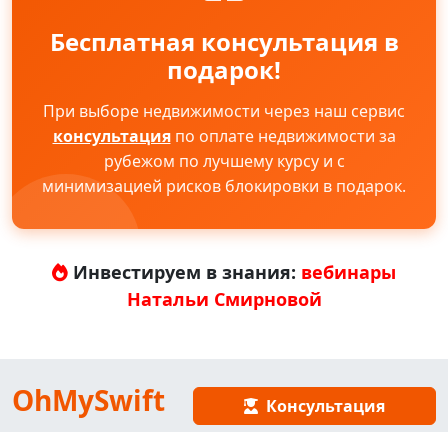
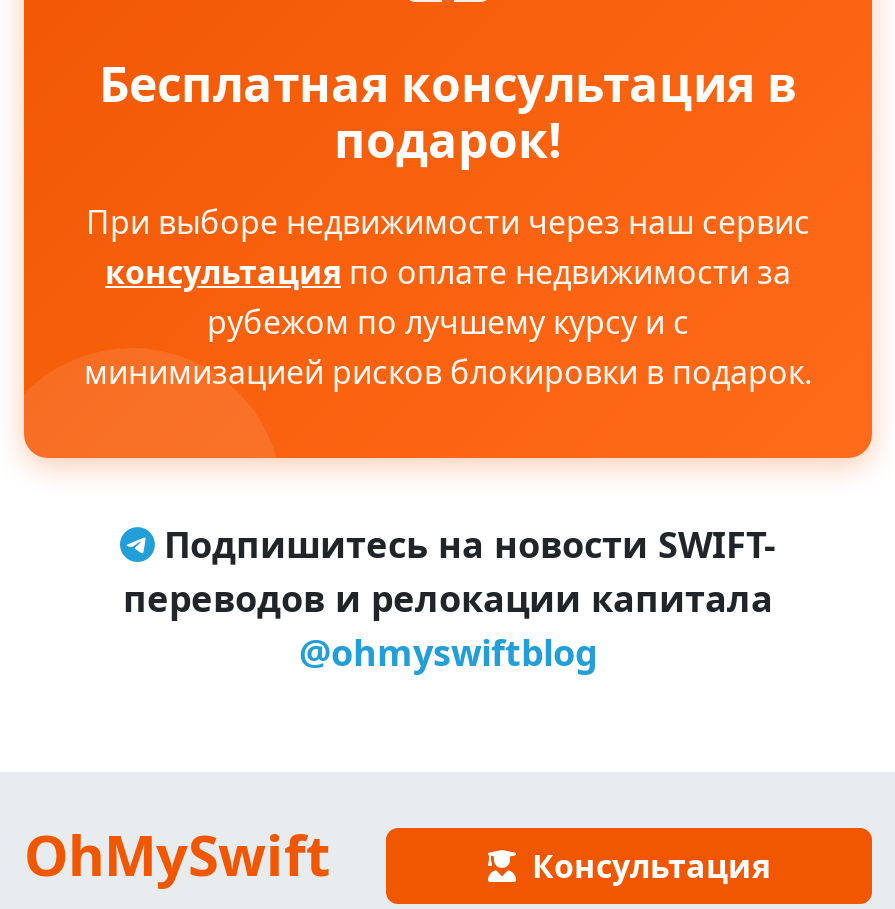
- Инвестируем в знания: вебинары
- Натальи Смирновой
+ Подпишитесь на новости SWIFT-
+ переводов и релокации капитала
+ @ohmyswiftblog
